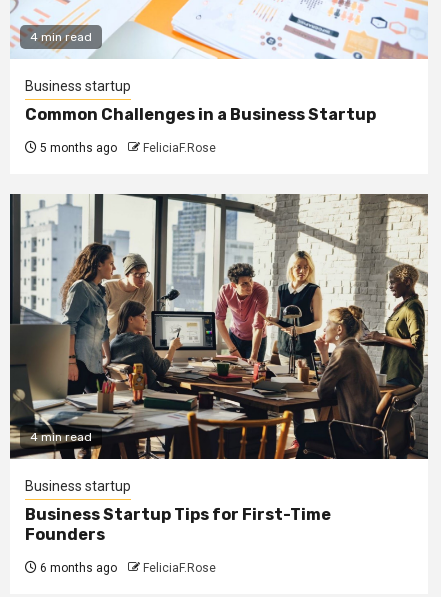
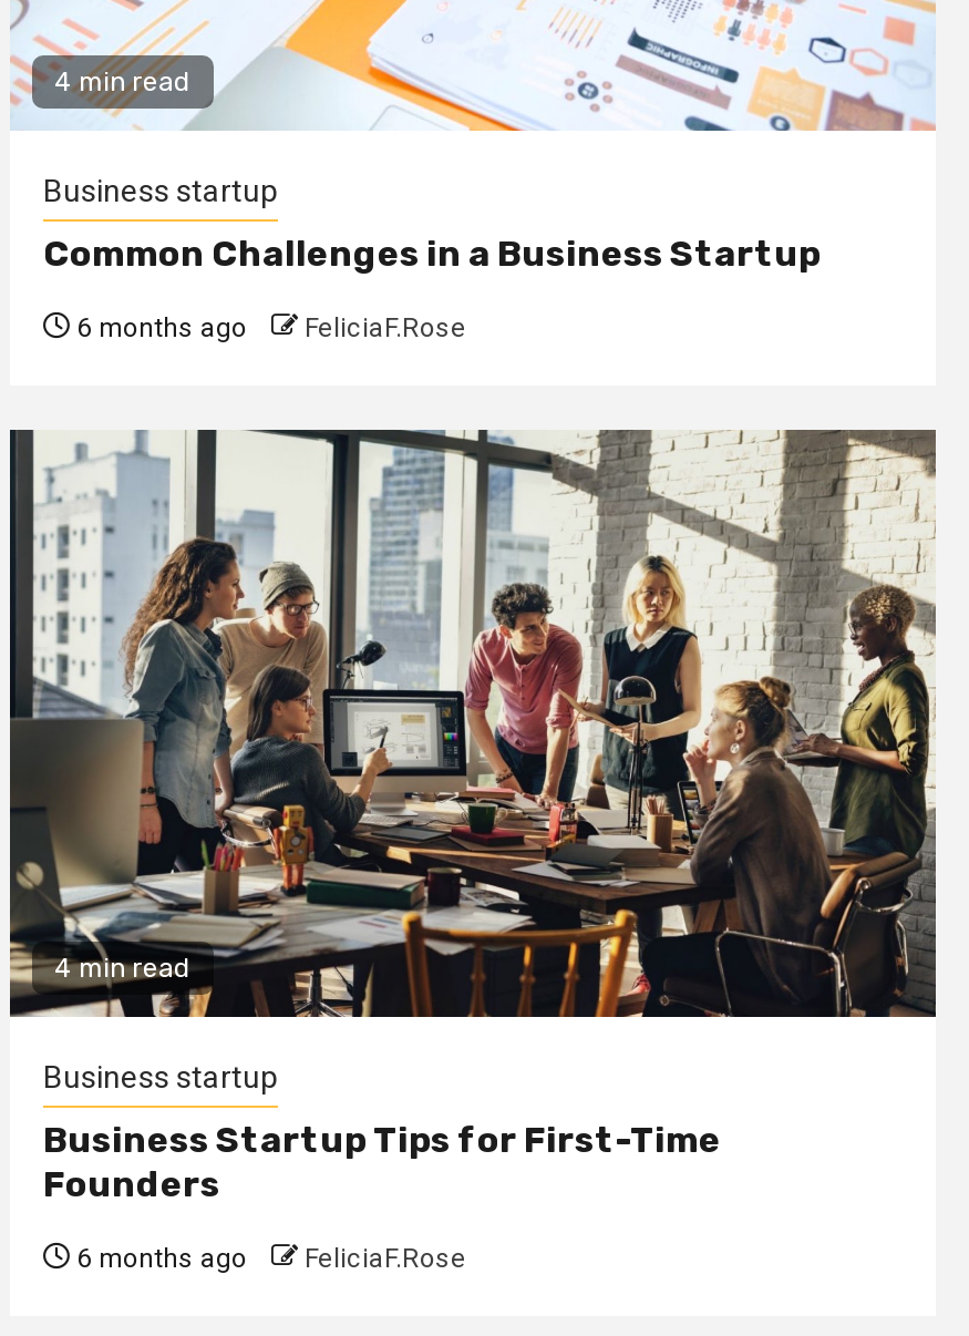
- 5 months ago FeliciaF.Rose
+ 6 months ago FeliciaF.Rose
